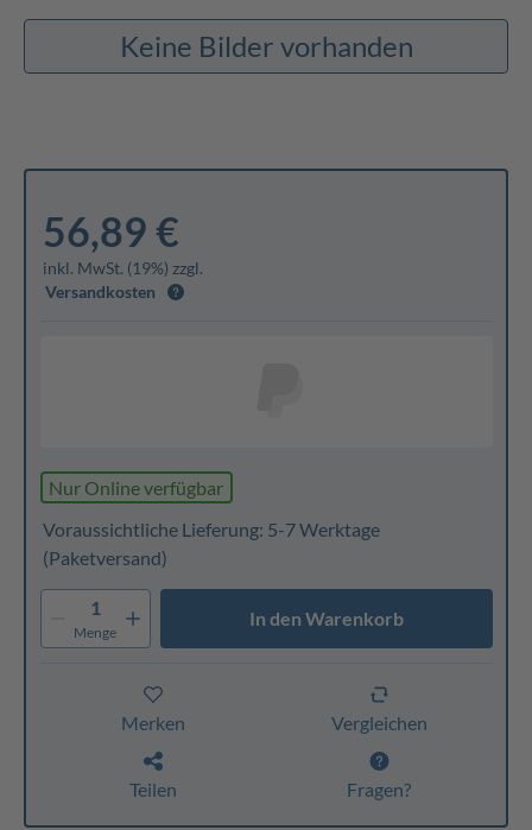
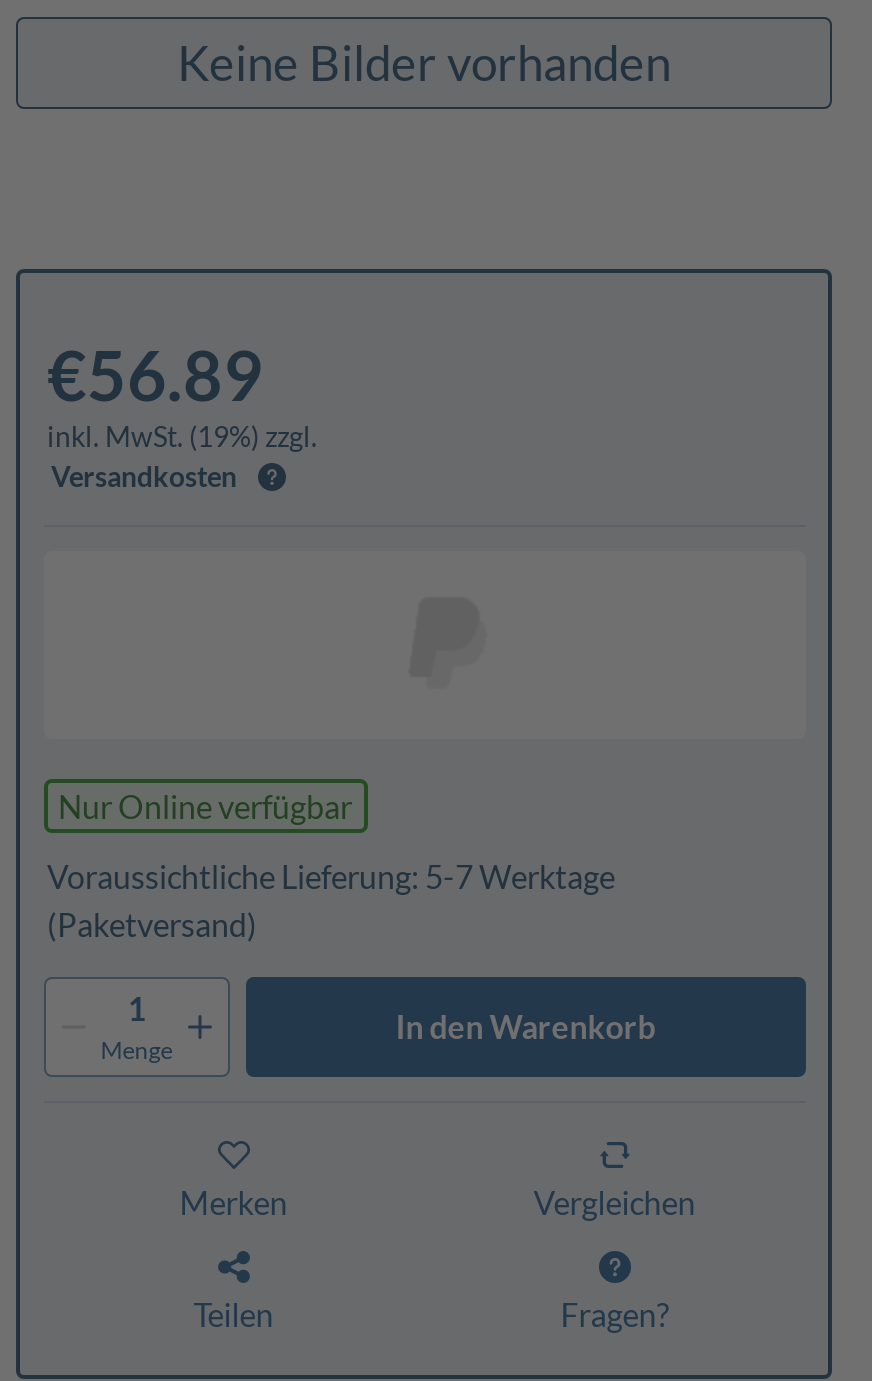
- 56,89 €
+ €56.89
